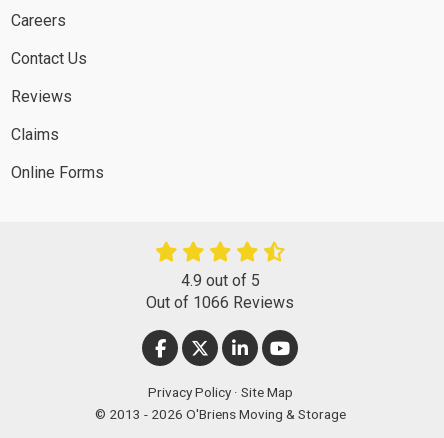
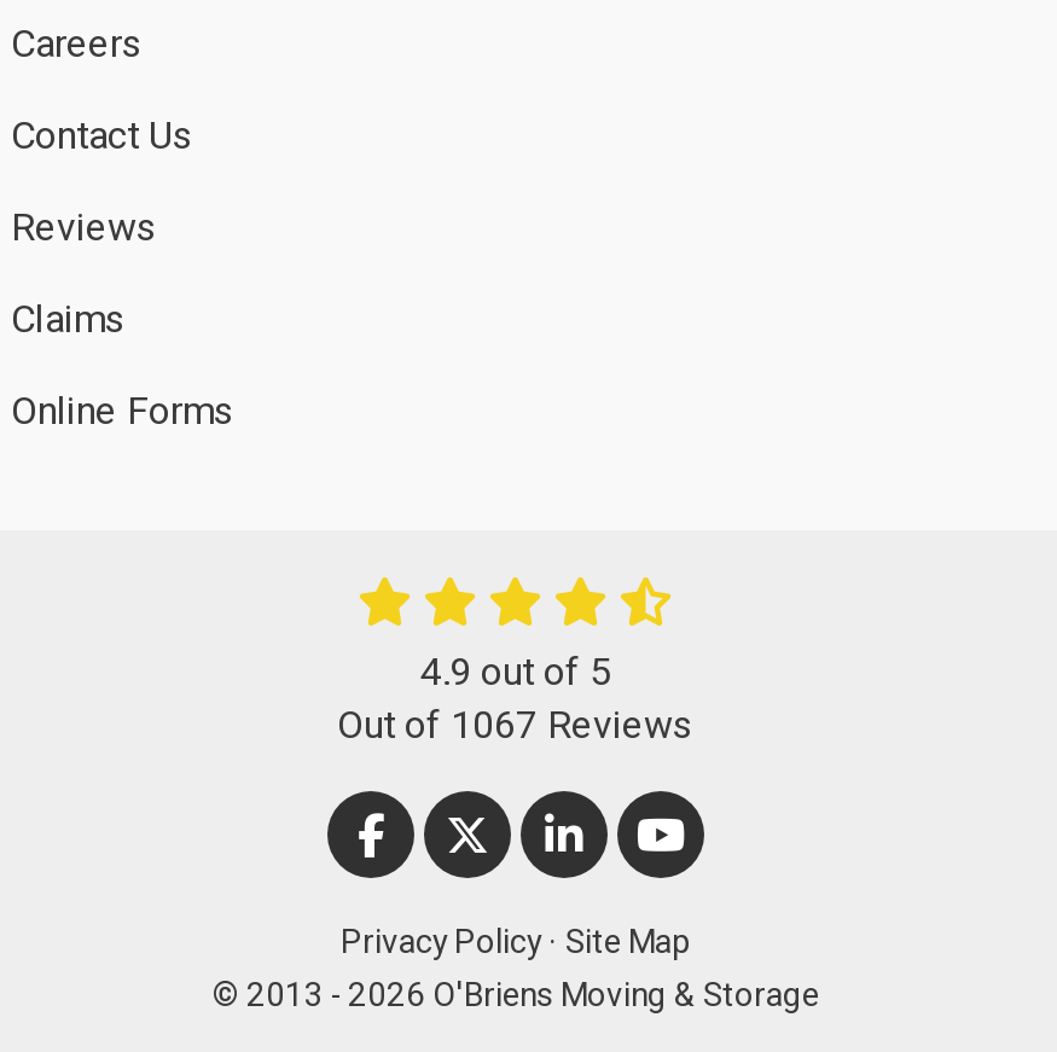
- Out of 1066 Reviews
+ Out of 1067 Reviews
